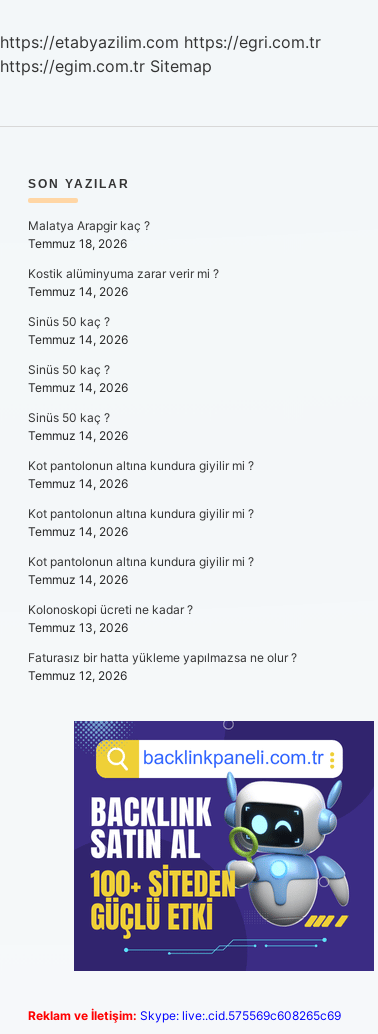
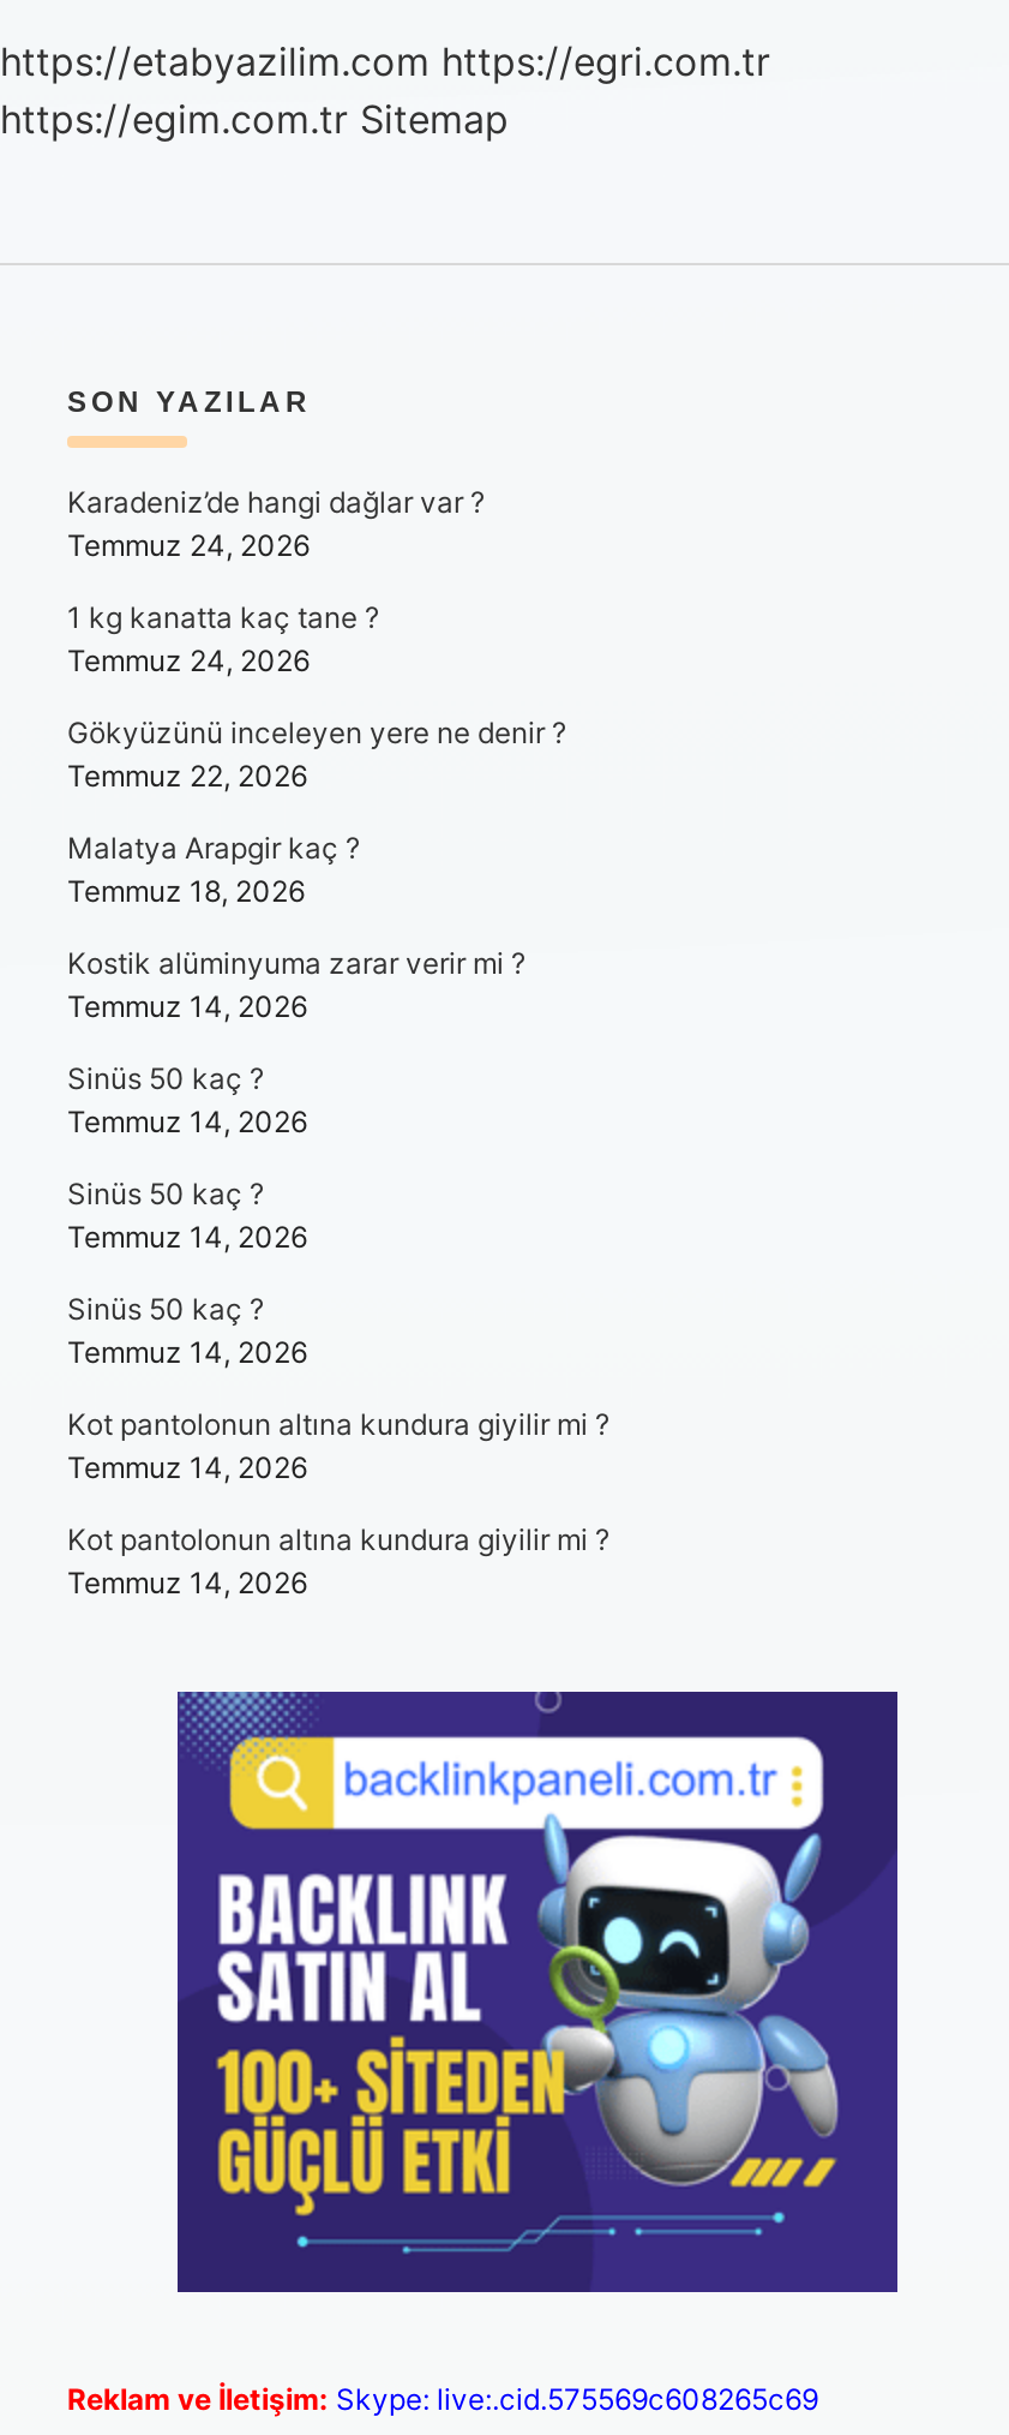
+ Karadeniz’de hangi dağlar var ?
+ Temmuz 24, 2026
+ 1 kg kanatta kaç tane ?
+ Temmuz 24, 2026
+ Gökyüzünü inceleyen yere ne denir ?
+ Temmuz 22, 2026

moved down: Malatya Arapgir kaç ? | Temmuz 18, 2026 | Kostik alüminyuma zarar verir mi ? | ... | Kot pantolonun altına kundura giyilir mi ? | Temmuz 14, 2026

- Kot pantolonun altına kundura giyilir mi ?
- Temmuz 14, 2026
- Kolonoskopi ücreti ne kadar ?
- Temmuz 13, 2026
- Faturasız bir hatta yükleme yapılmazsa ne olur ?
- Temmuz 12, 2026
